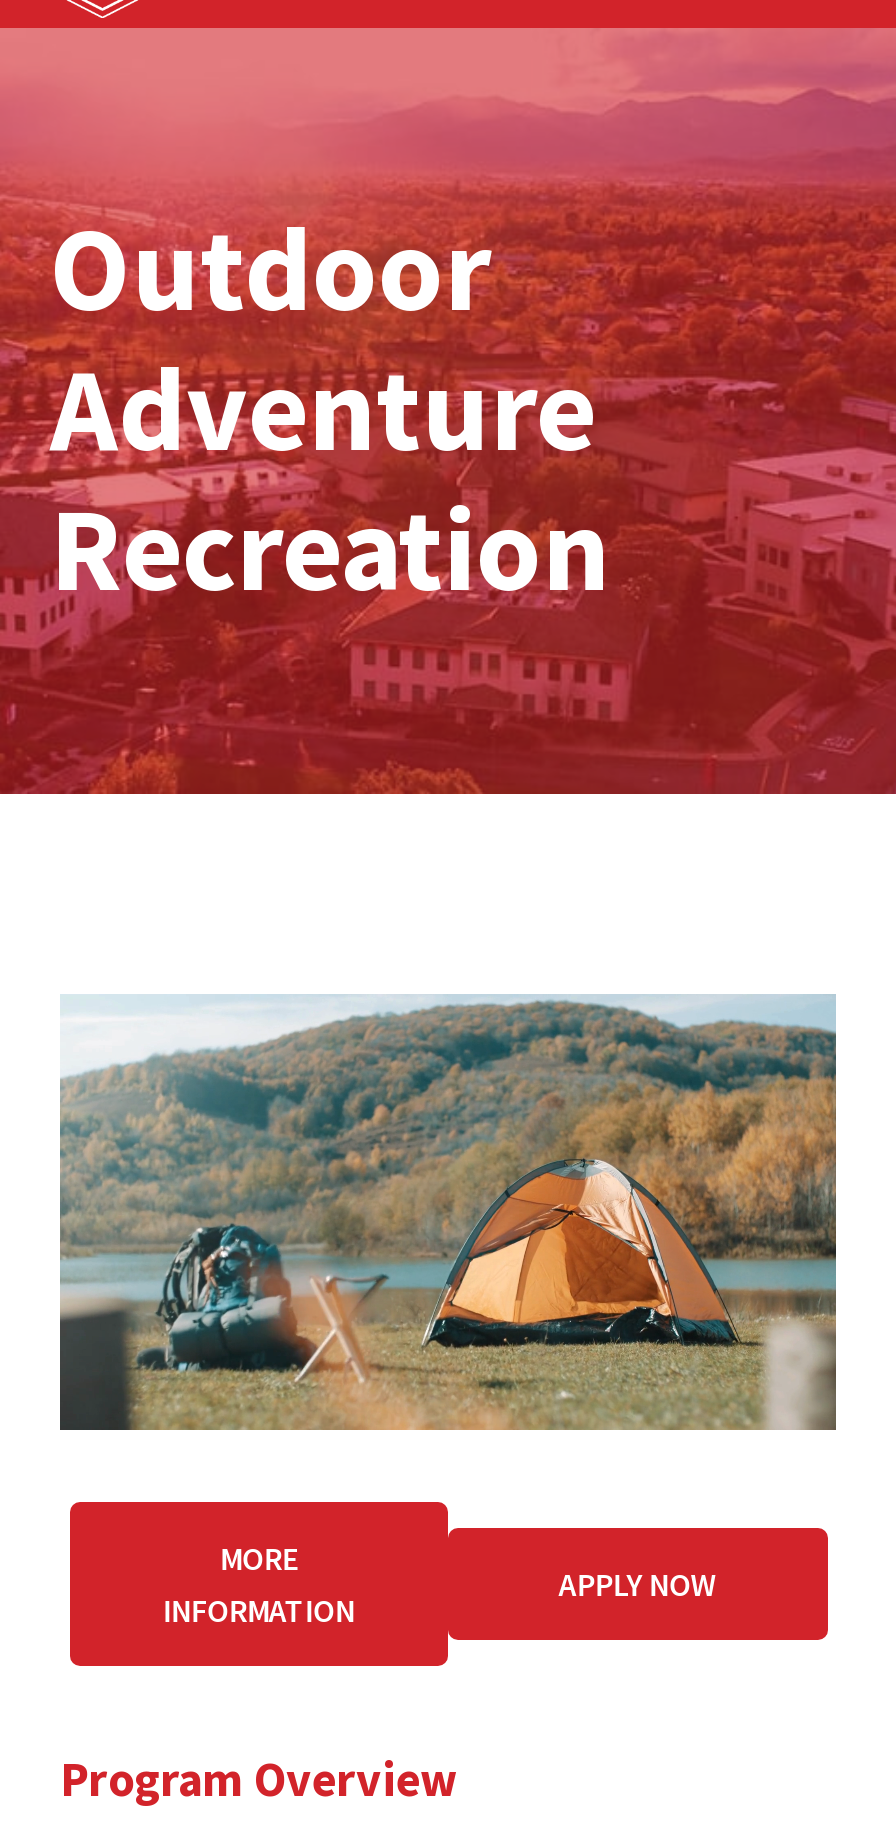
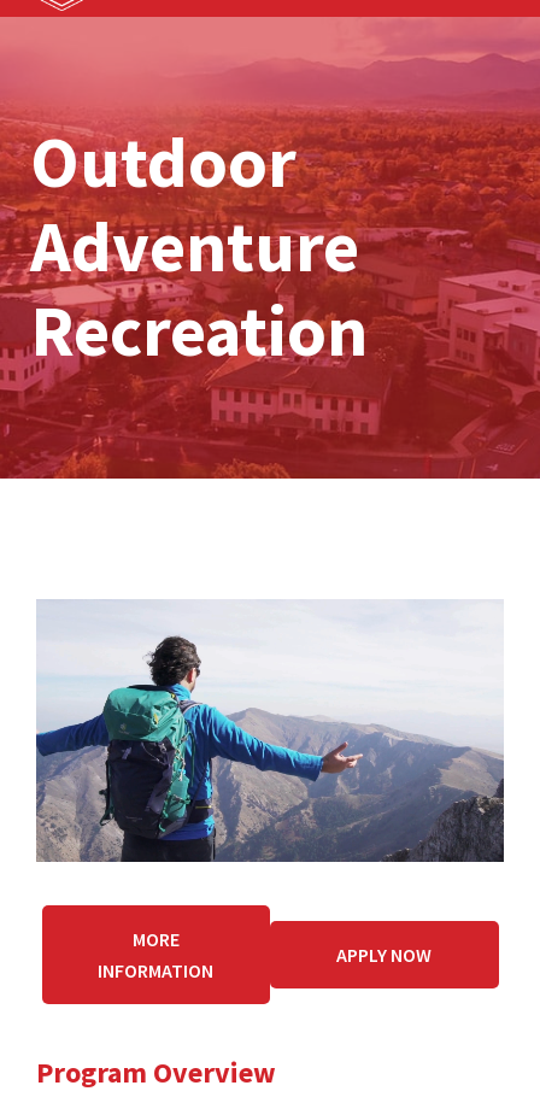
- [image]
+ [image]
